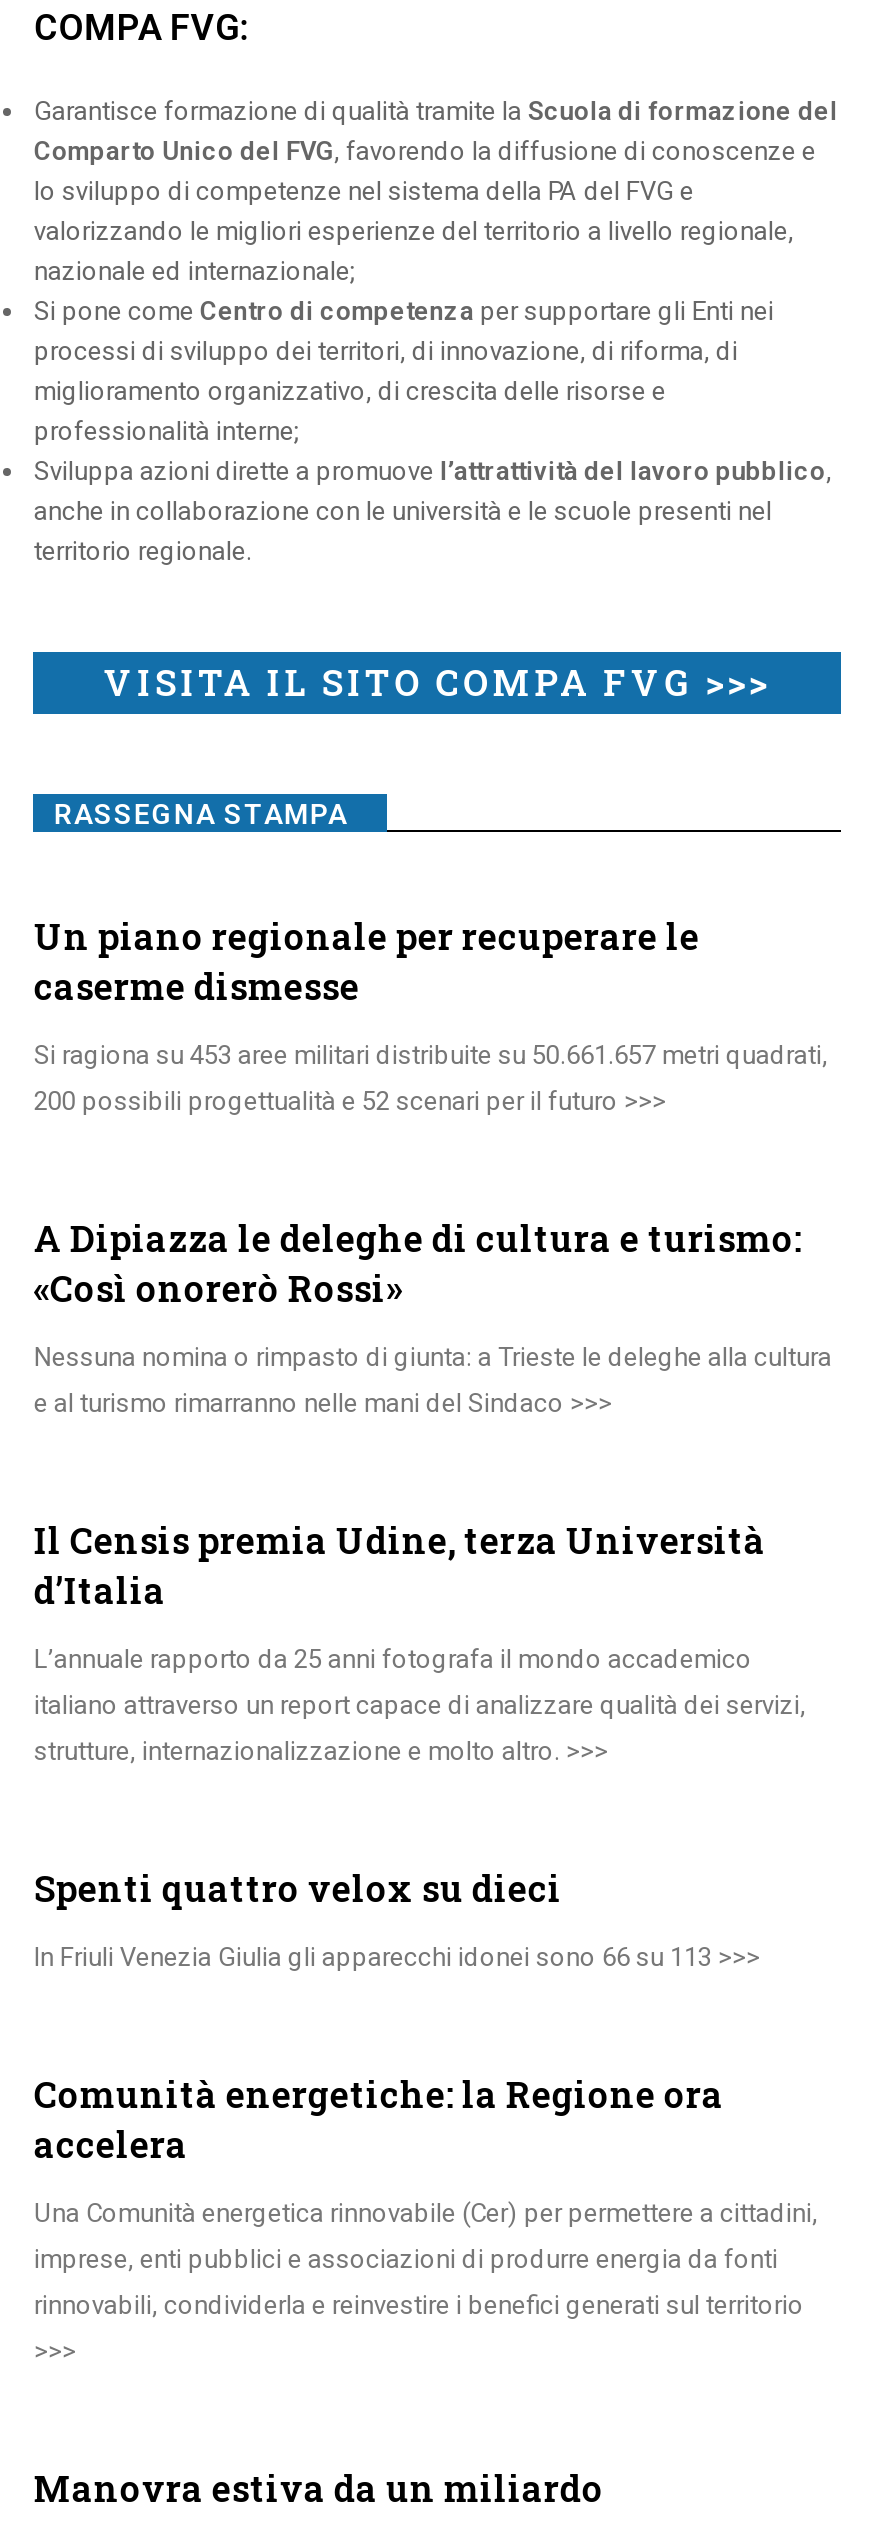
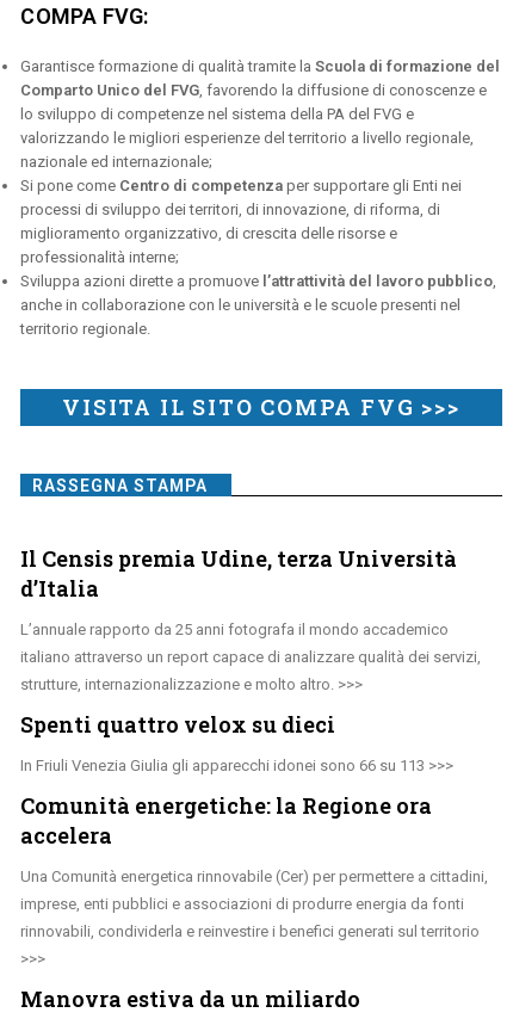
- Un piano regionale per recuperare le
- caserme dismesse
- Si ragiona su 453 aree militari distribuite su 50.661.657 metri quadrati,
- 200 possibili progettualità e 52 scenari per il futuro
- A Dipiazza le deleghe di cultura e turismo:
- «Così onorerò Rossi»
- Nessuna nomina o rimpasto di giunta: a Trieste le deleghe alla cultura
- e al turismo rimarranno nelle mani del Sindaco
